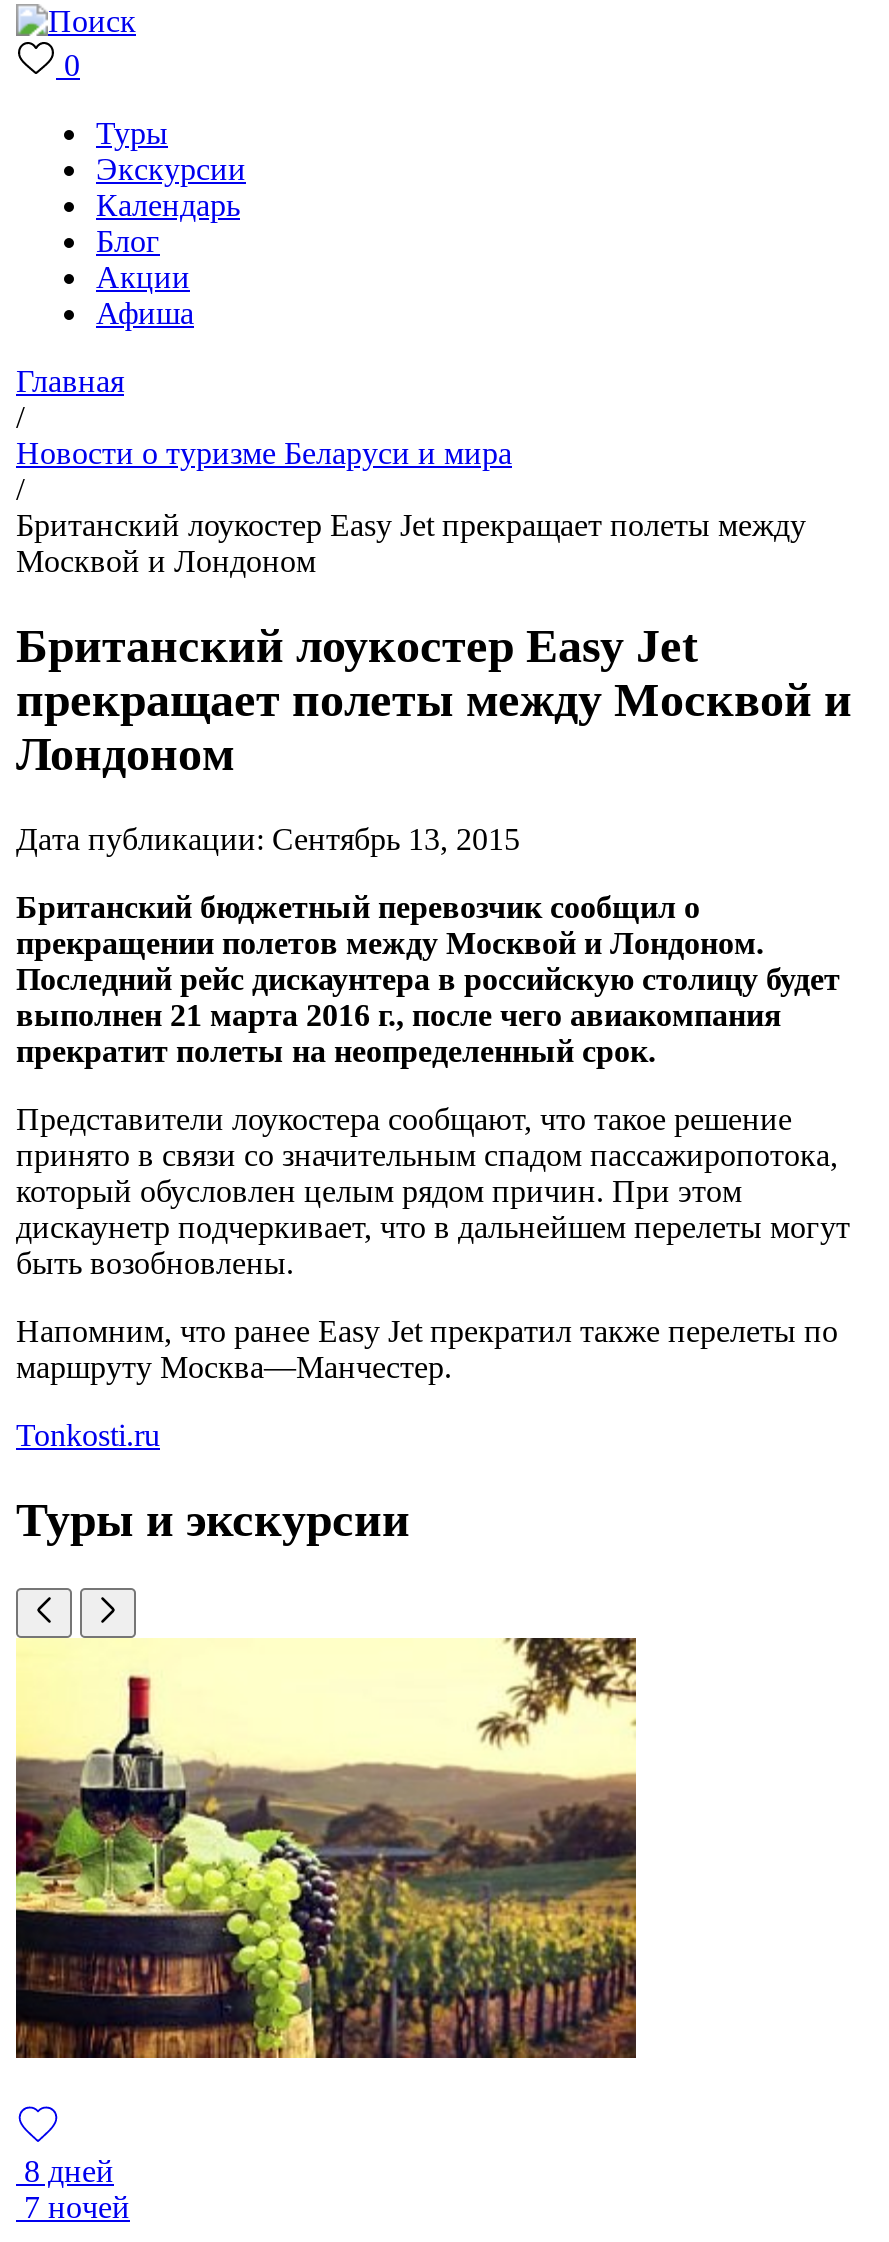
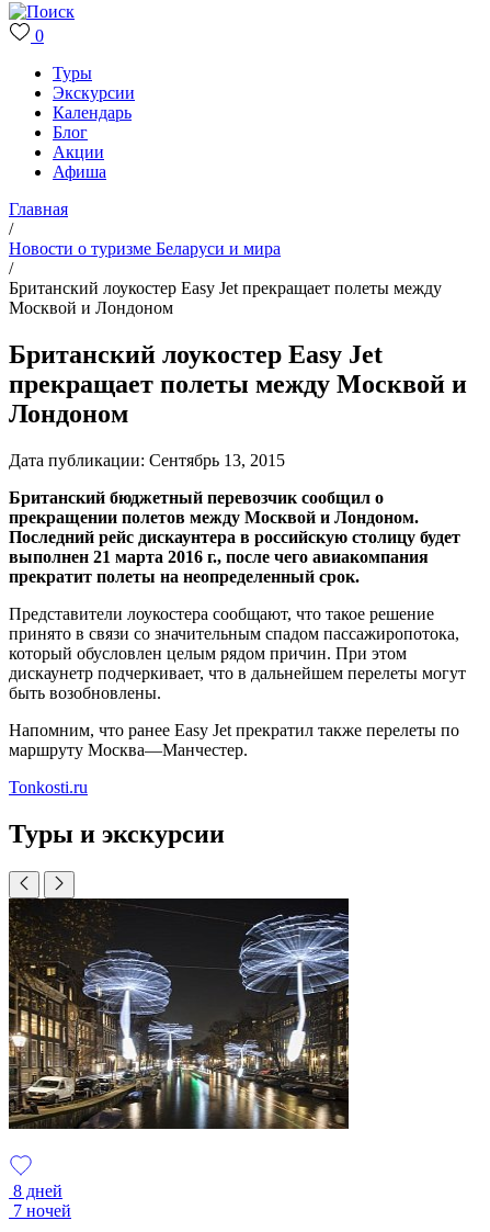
- [image]
+ [image]
